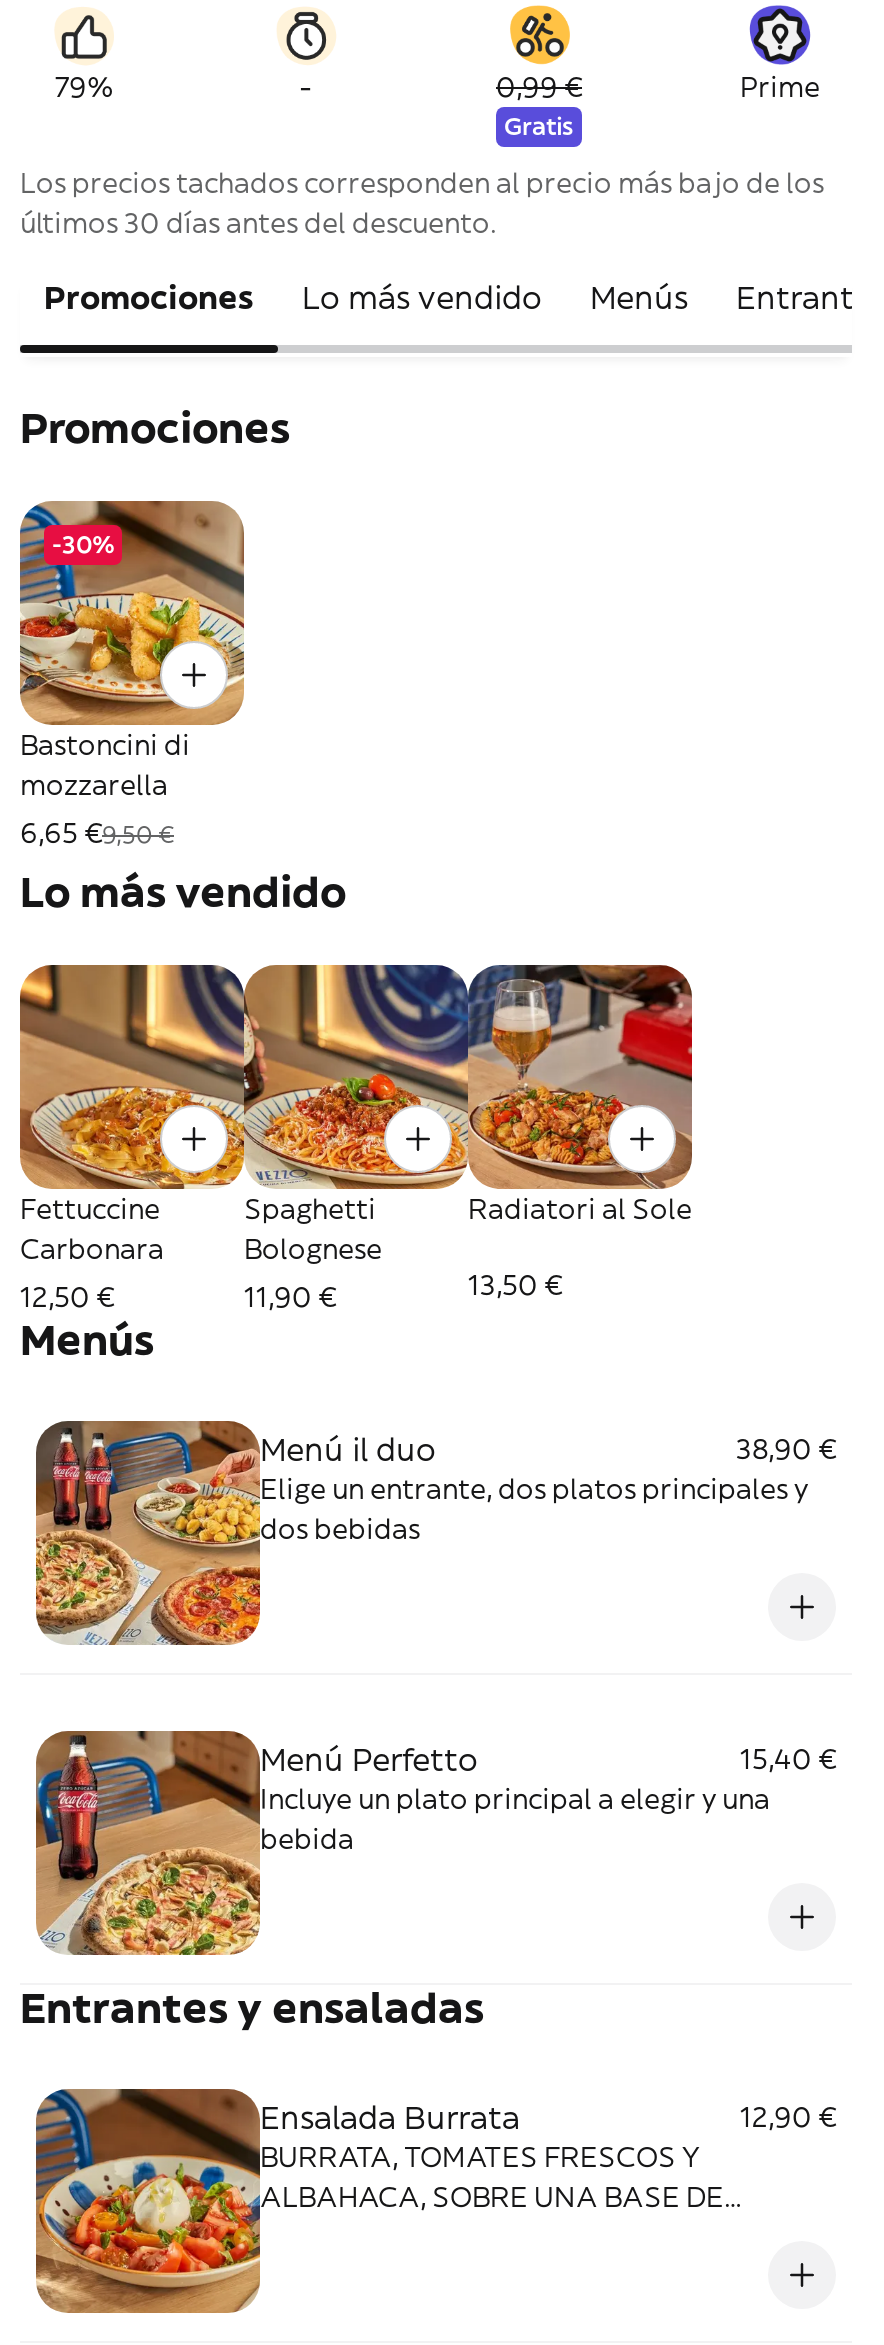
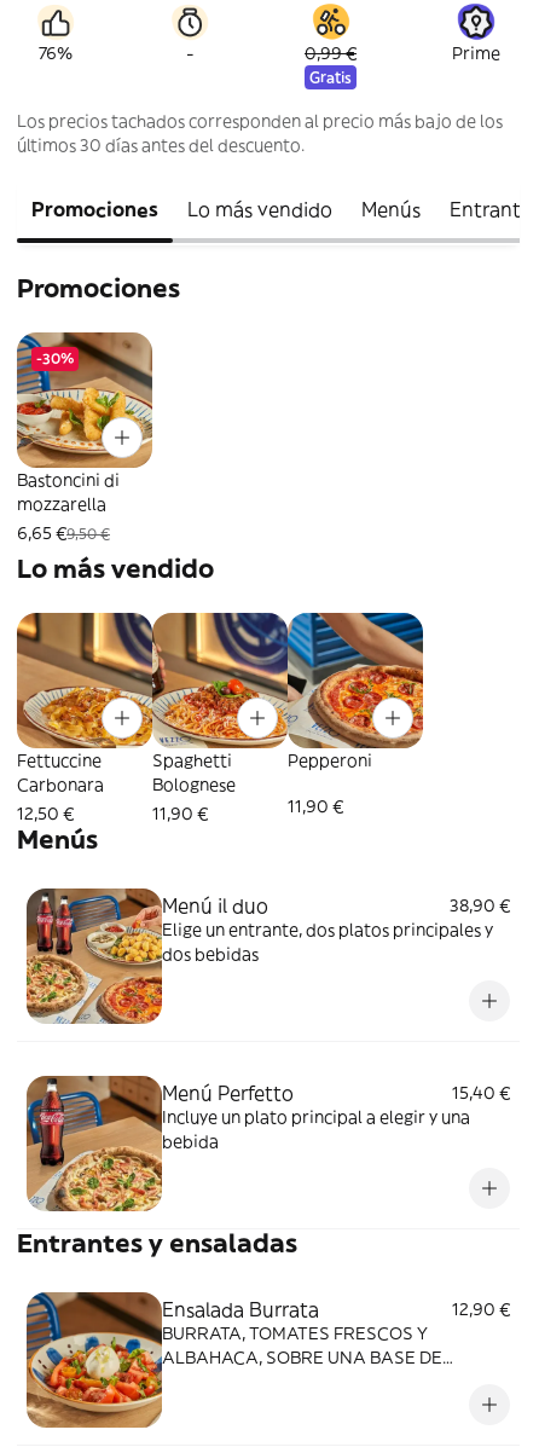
- 79%
+ 76%

- [image]
- Radiatori al Sole
+ [image]
+ Pepperoni

- 13,50 €
+ 11,90 €
